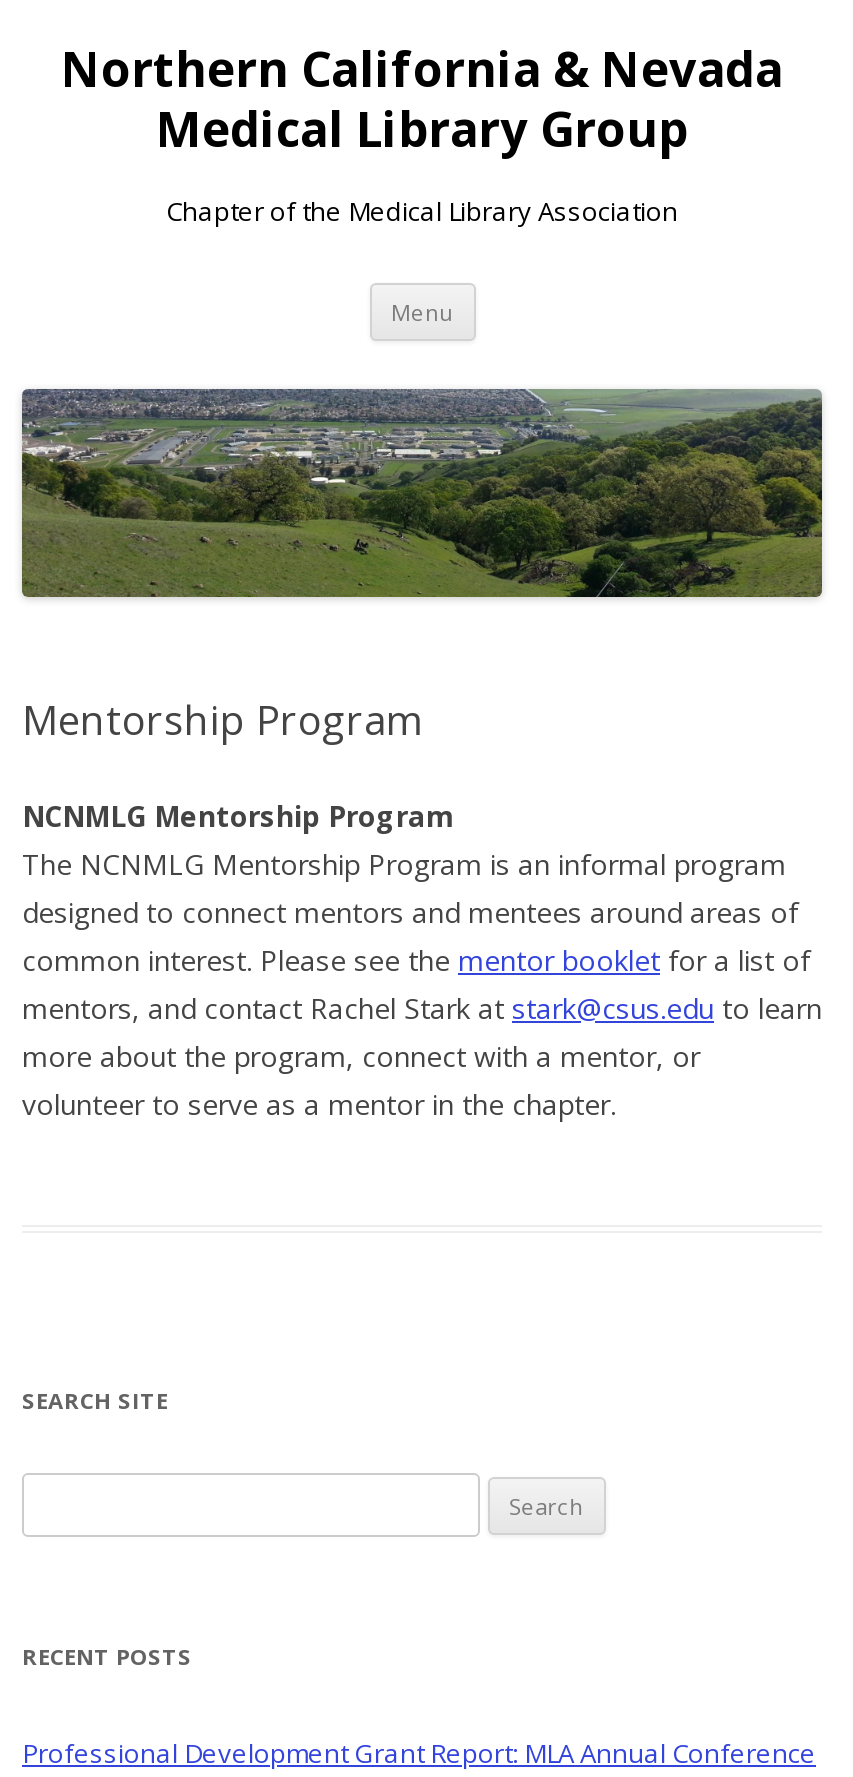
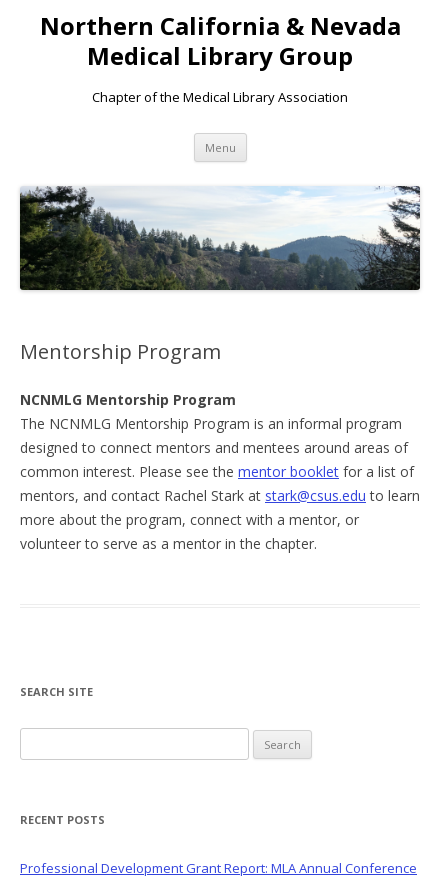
- [image]
+ [image]
